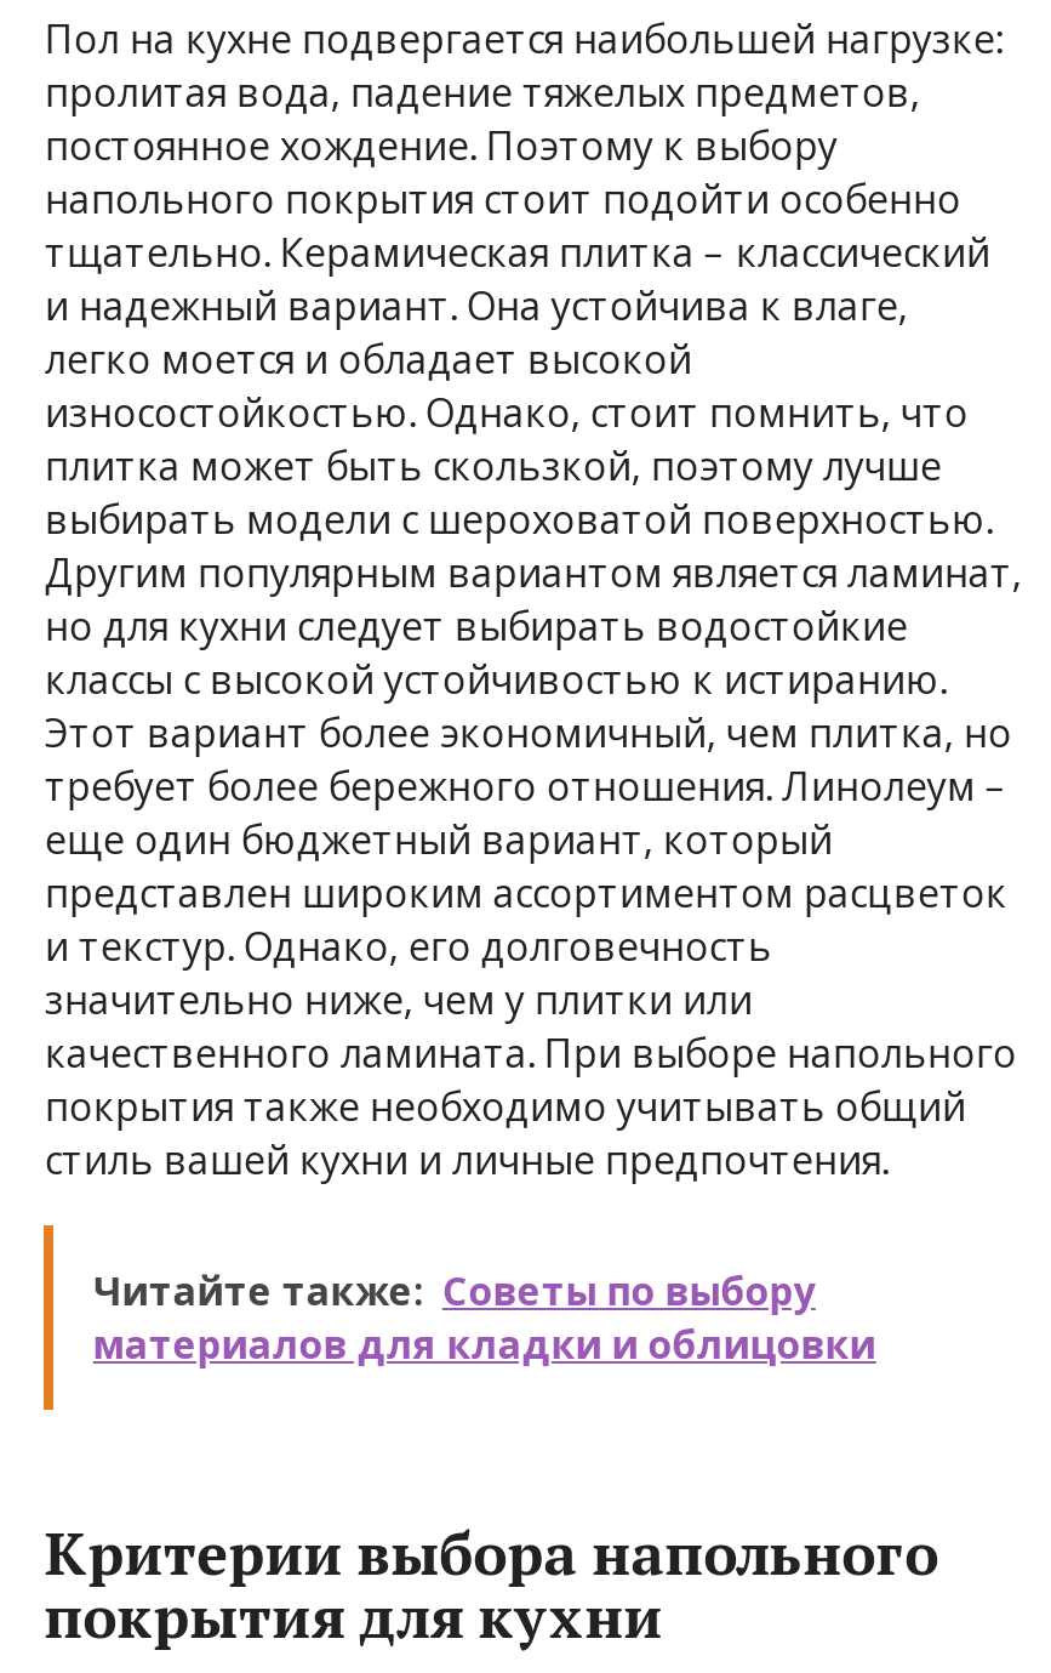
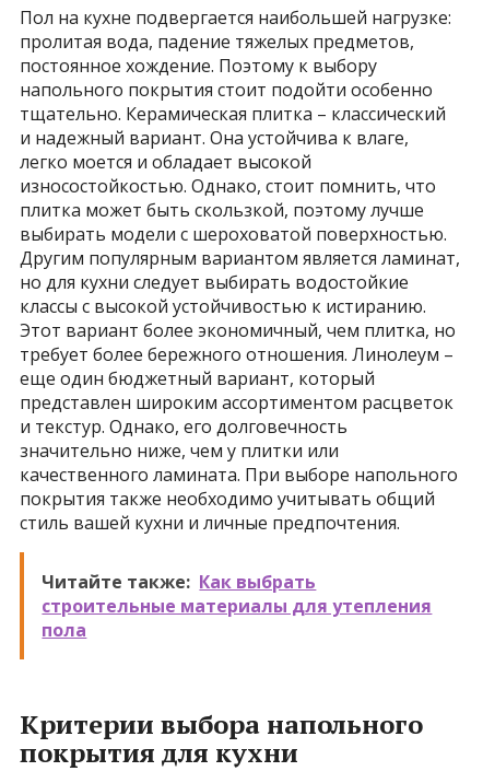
- Читайте также: Советы по выбору
- материалов для кладки и облицовки
+ Читайте также: Как выбрать
+ строительные материалы для утепления
+ пола
